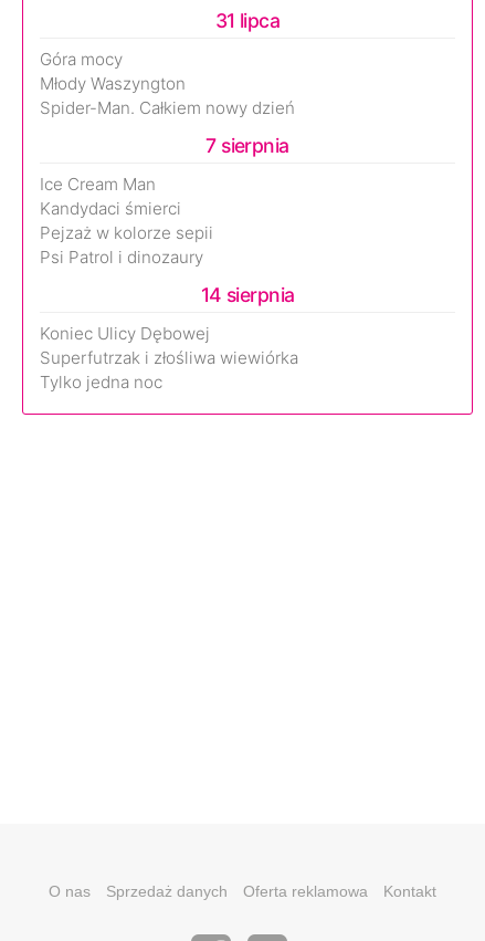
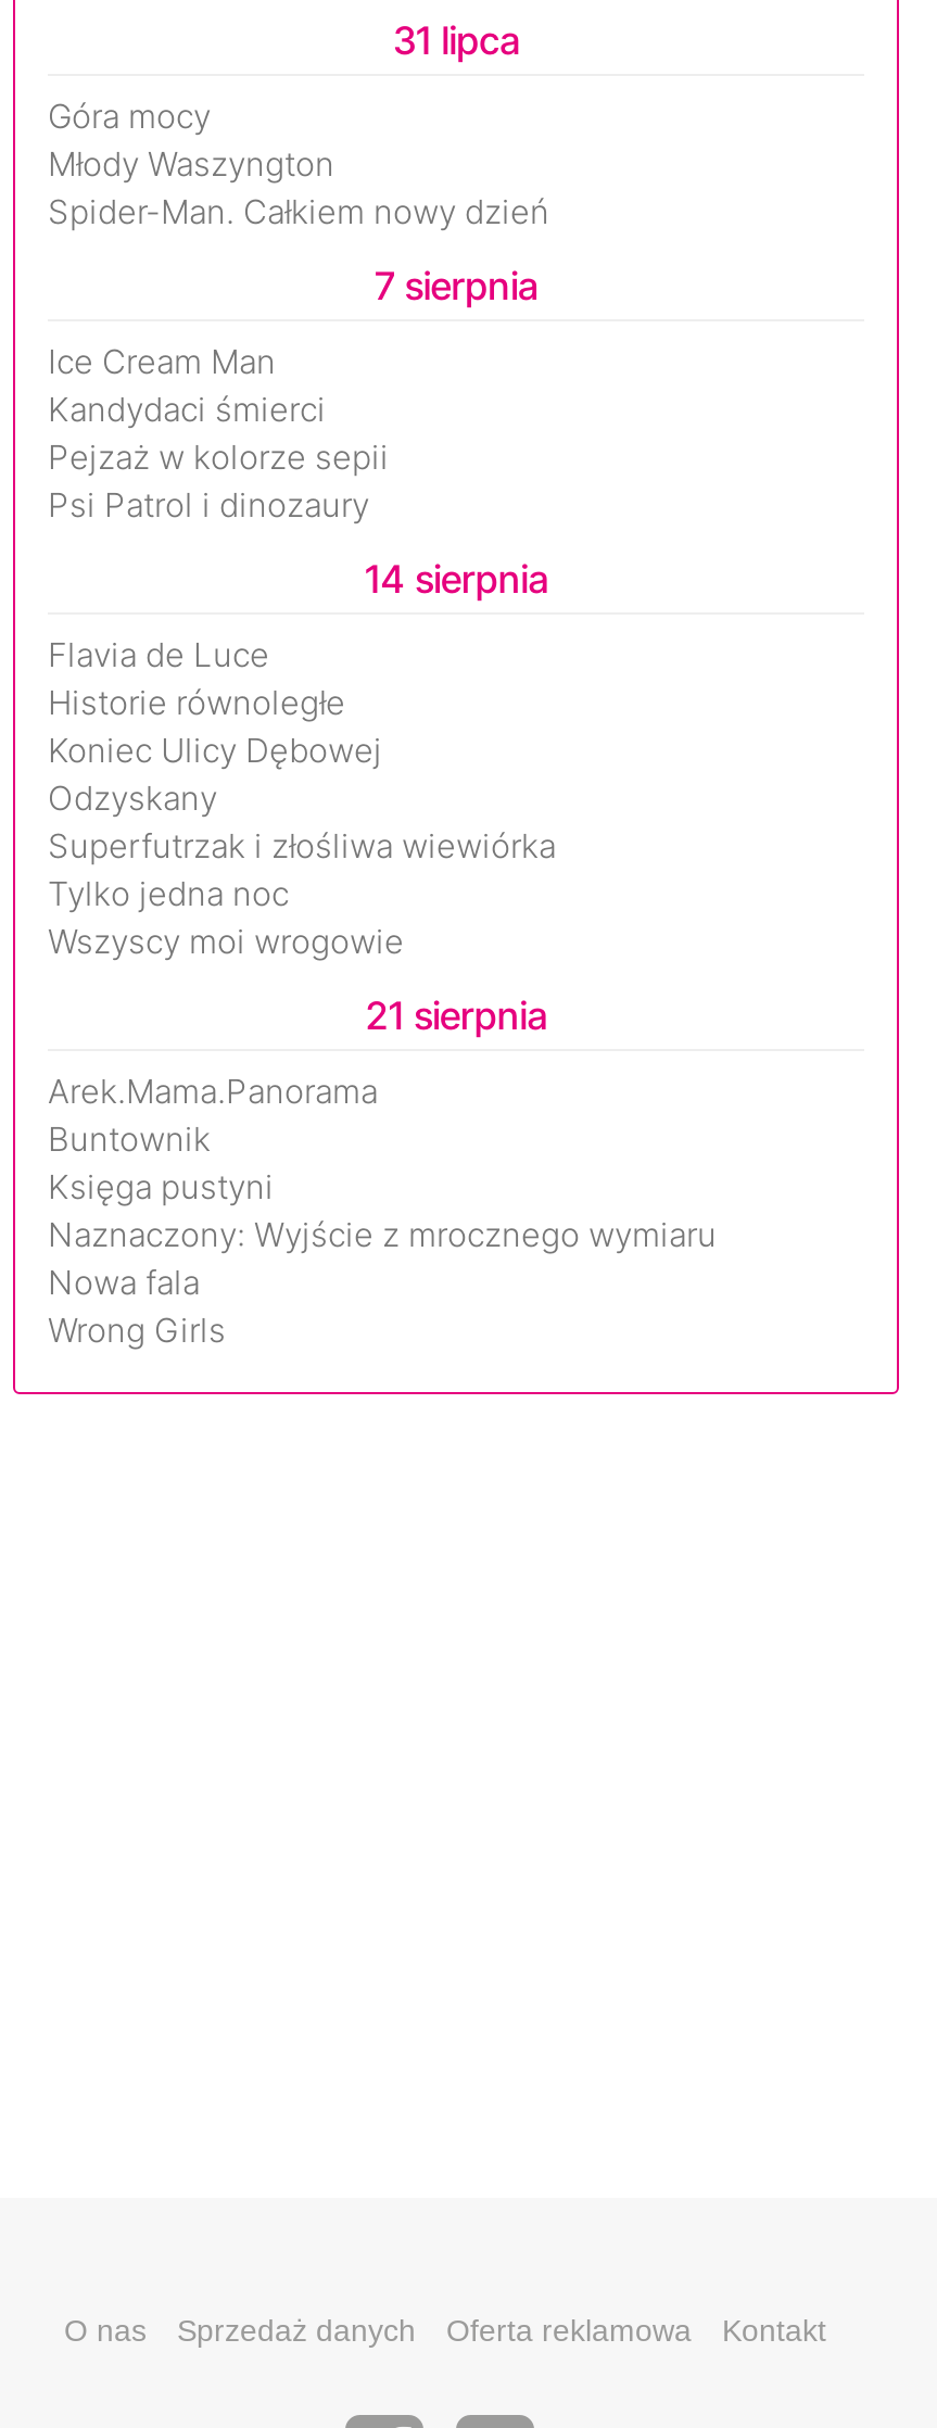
+ Flavia de Luce
+ Historie równoległe

+ Odzyskany

+ Wszyscy moi wrogowie
+ 21 sierpnia
+ Arek.Mama.Panorama
+ Buntownik
+ Księga pustyni
+ Naznaczony: Wyjście z mrocznego wymiaru
+ Nowa fala
+ Wrong Girls
